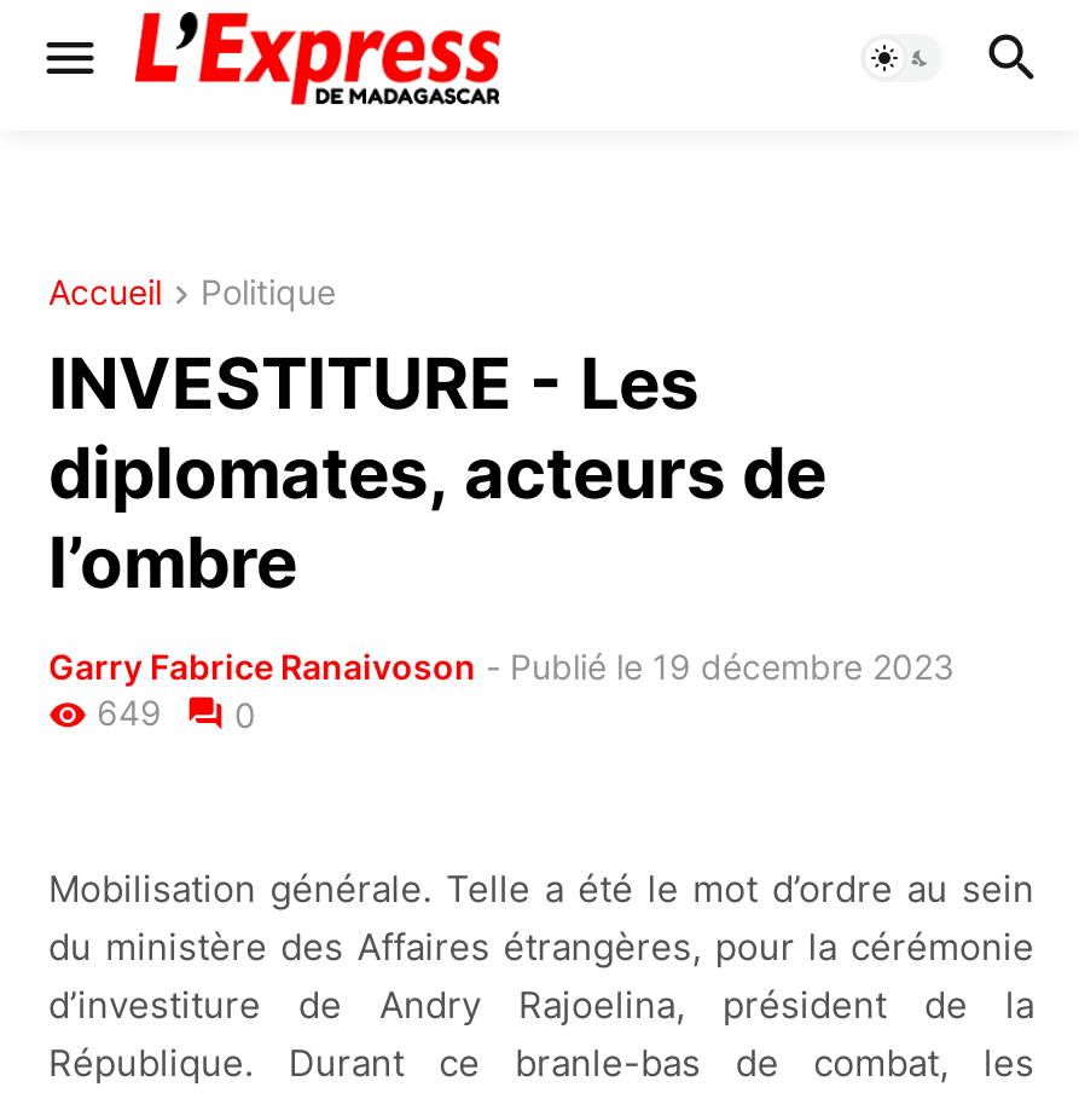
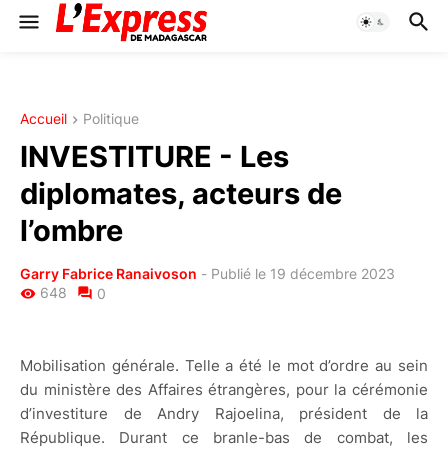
- 649 0
+ 648 0
